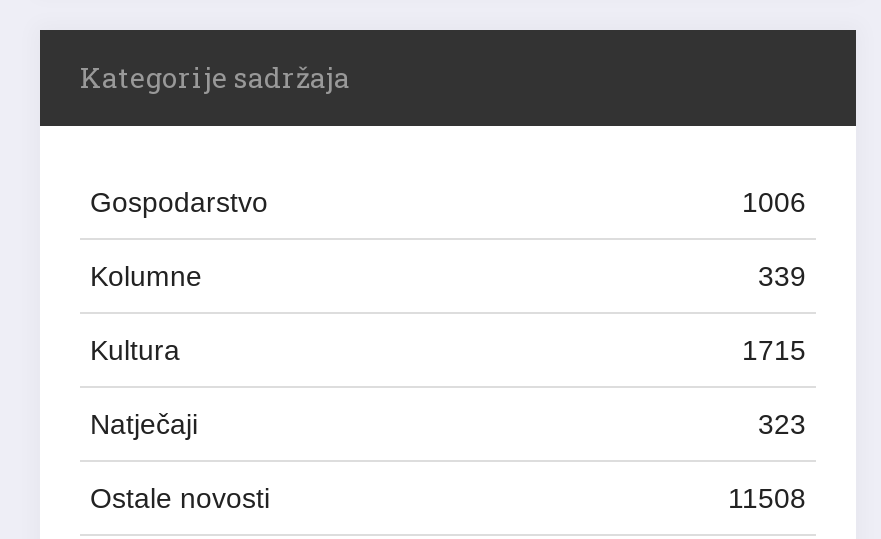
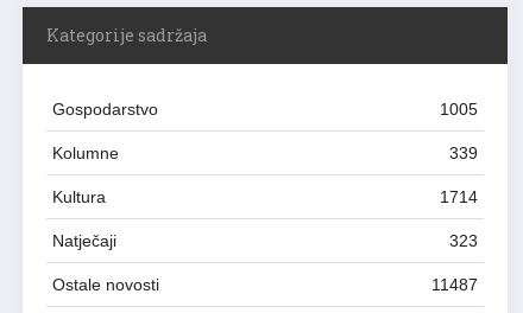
- 1006
+ 1005

- 1715
+ 1714

- 11508
+ 11487
